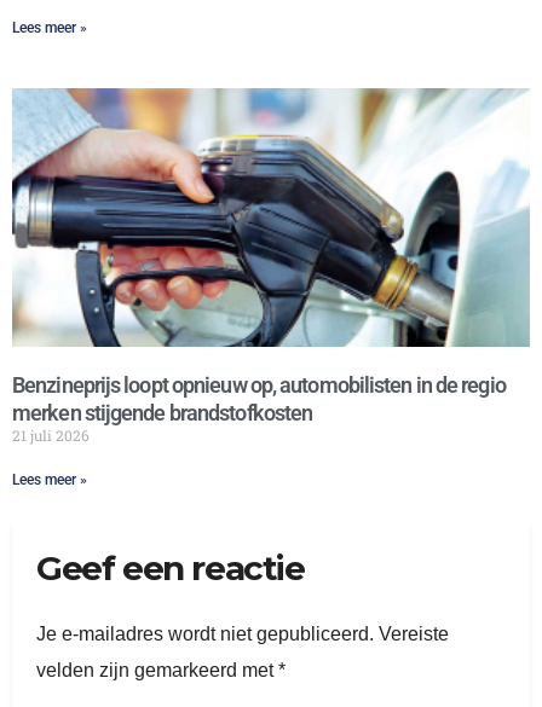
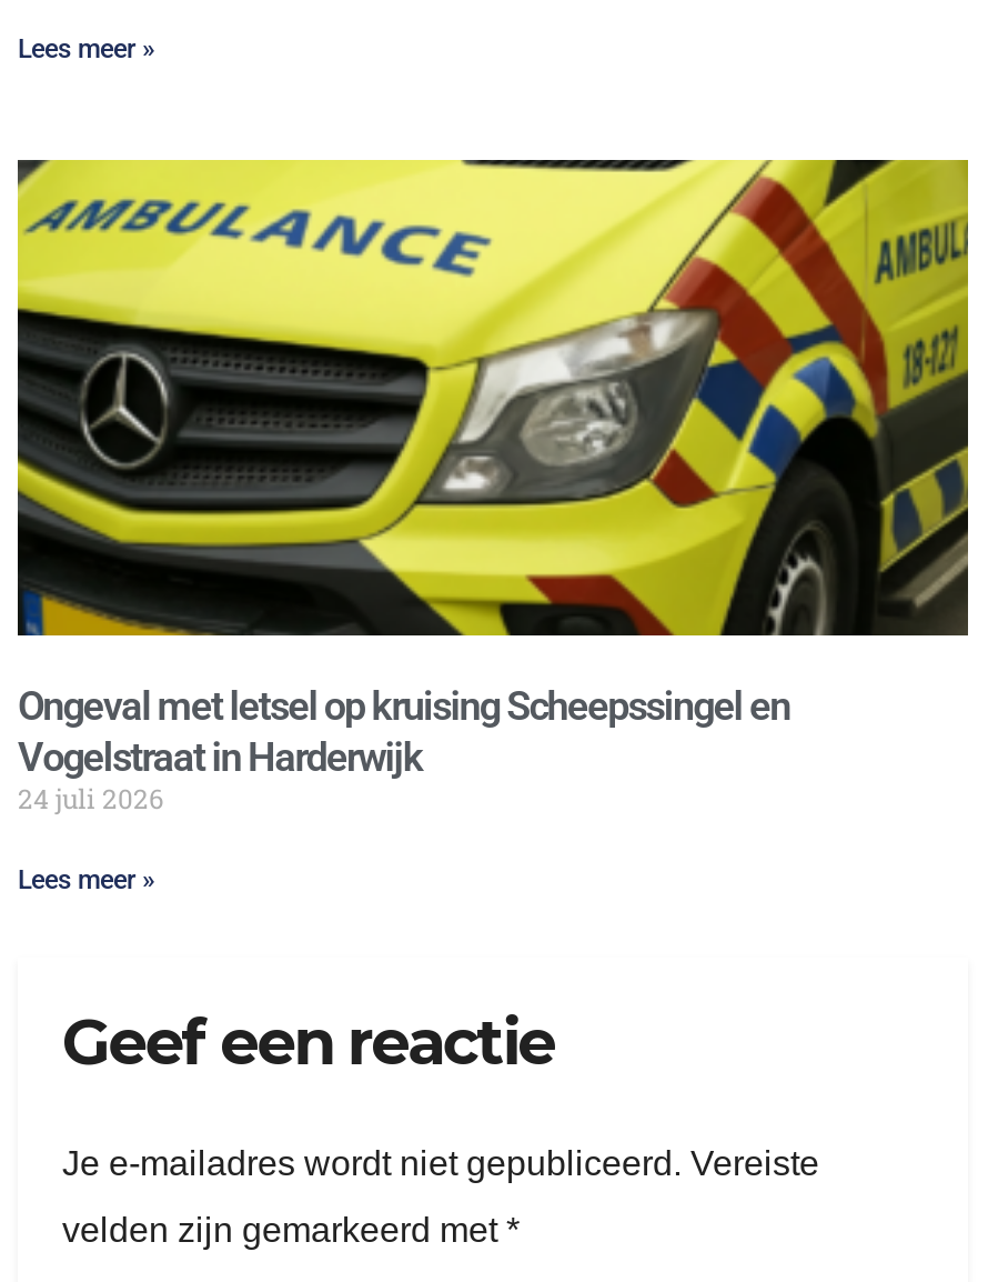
- [image]
- Benzineprijs loopt opnieuw op, automobilisten in de regio
- merken stijgende brandstofkosten
- 21 juli 2026
+ [image]
+ Ongeval met letsel op kruising Scheepssingel en
+ Vogelstraat in Harderwijk
+ 24 juli 2026
